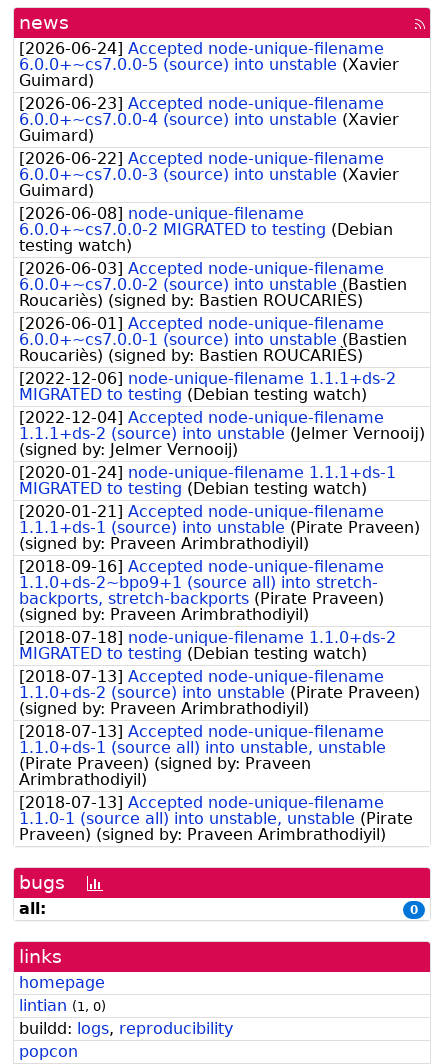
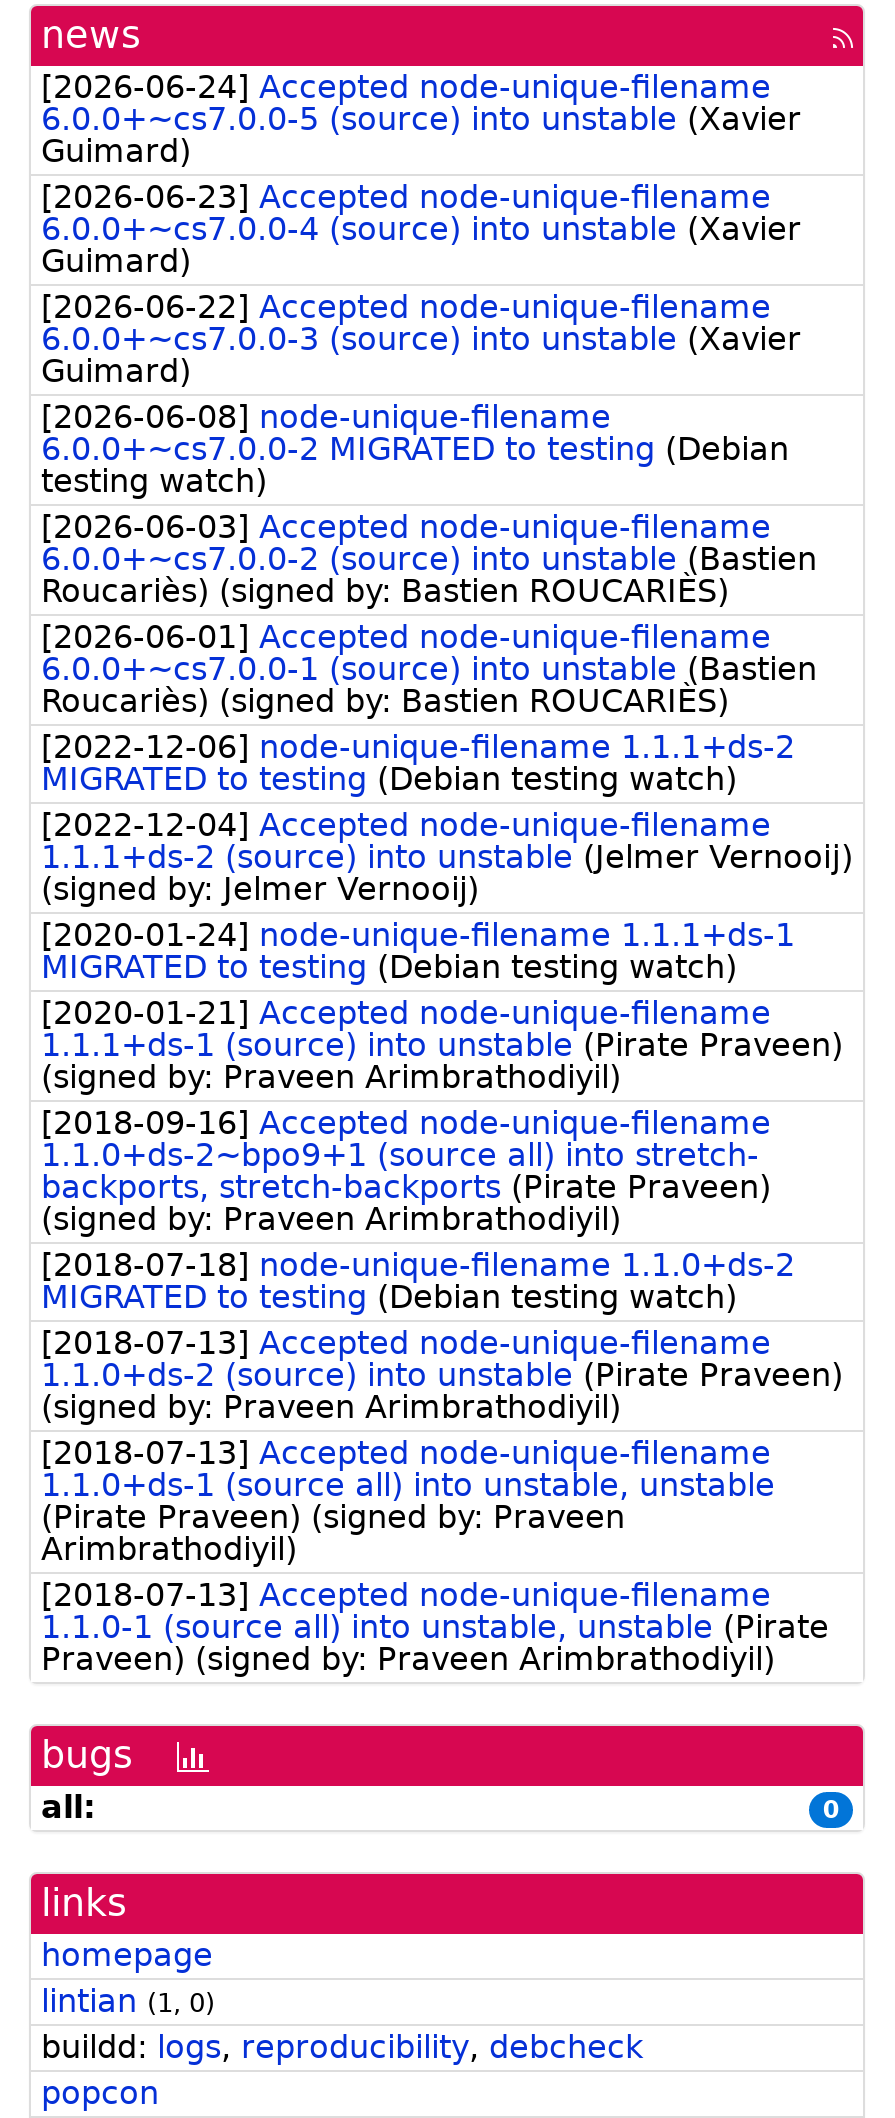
- buildd: logs, reproducibility
+ buildd: logs, reproducibility, debcheck
